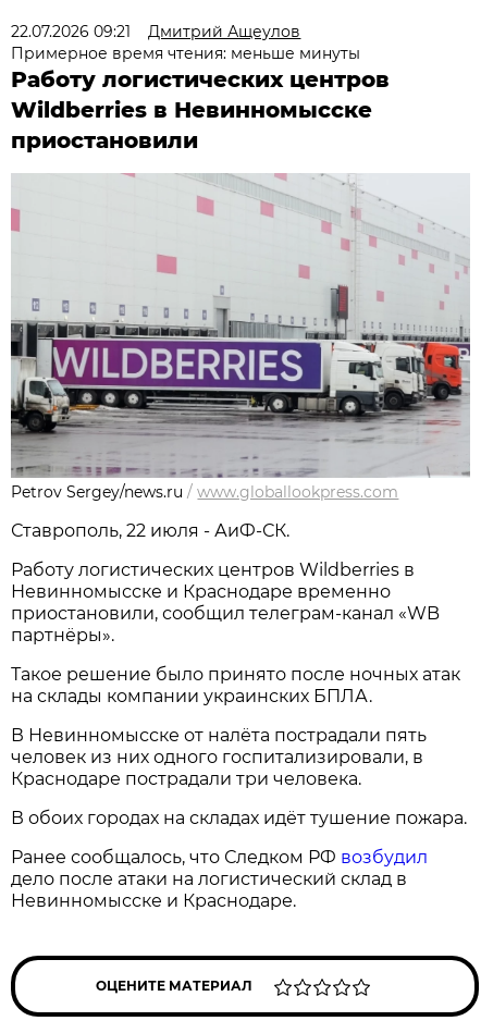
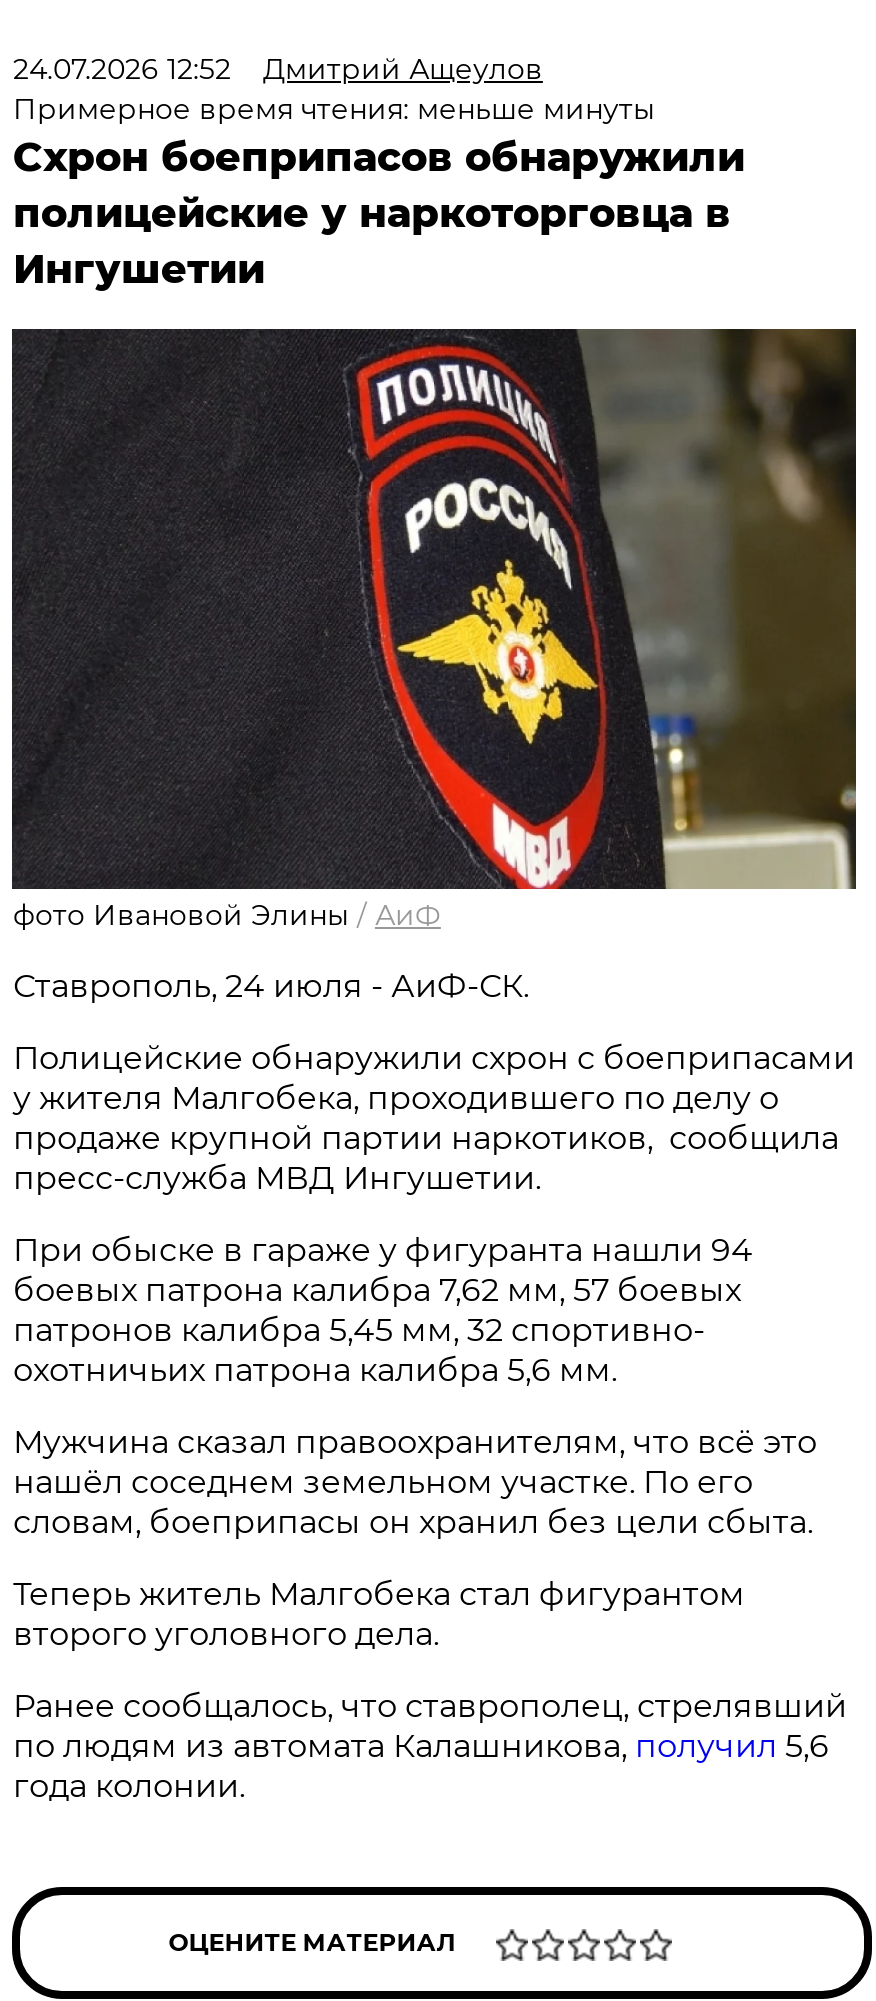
- 22.07.2026 09:21 Дмитрий Ащеулов
+ 24.07.2026 12:52 Дмитрий Ащеулов

- Работу логистических центров
- Wildberries в Невинномысске
- приостановили
+ Схрон боеприпасов обнаружили
+ полицейские у наркоторговца в
+ Ингушетии

- [image]
- Petrov Sergey/news.ru / www.globallookpress.com
+ [image]
+ фото Ивановой Элины / АиФ

- Ставрополь, 22 июля - АиФ-СК.
+ Ставрополь, 24 июля - АиФ-СК.

- Работу логистических центров Wildberries в
- Невинномысске и Краснодаре временно
- приостановили, сообщил телеграм-канал «WB
- партнёры».
+ Полицейские обнаружили схрон с боеприпасами
+ у жителя Малгобека, проходившего по делу о
+ продаже крупной партии наркотиков, сообщила
+ пресс-служба МВД Ингушетии.

- Такое решение было принято после ночных атак
- на склады компании украинских БПЛА.
+ При обыске в гараже у фигуранта нашли 94
+ боевых патрона калибра 7,62 мм, 57 боевых
+ патронов калибра 5,45 мм, 32 спортивно-
+ охотничьих патрона калибра 5,6 мм.

- В Невинномысске от налёта пострадали пять
- человек из них одного госпитализировали, в
- Краснодаре пострадали три человека.
+ Мужчина сказал правоохранителям, что всё это
+ нашёл соседнем земельном участке. По его
+ словам, боеприпасы он хранил без цели сбыта.

- В обоих городах на складах идёт тушение пожара.
+ Теперь житель Малгобека стал фигурантом
+ второго уголовного дела.

- Ранее сообщалось, что Следком РФ возбудил
- дело после атаки на логистический склад в
- Невинномысске и Краснодаре.
+ Ранее сообщалось, что ставрополец, стрелявший
+ по людям из автомата Калашникова, получил 5,6
+ года колонии.
